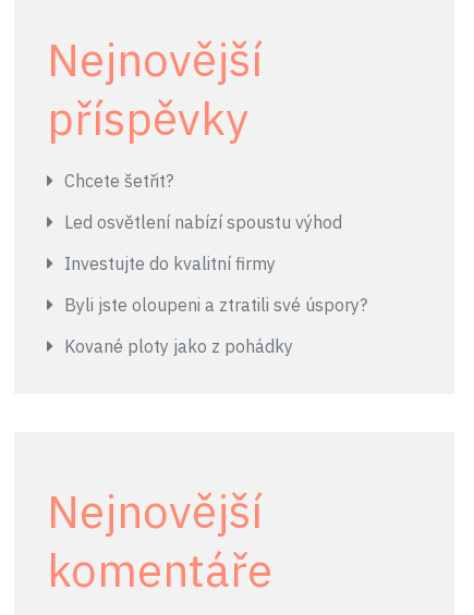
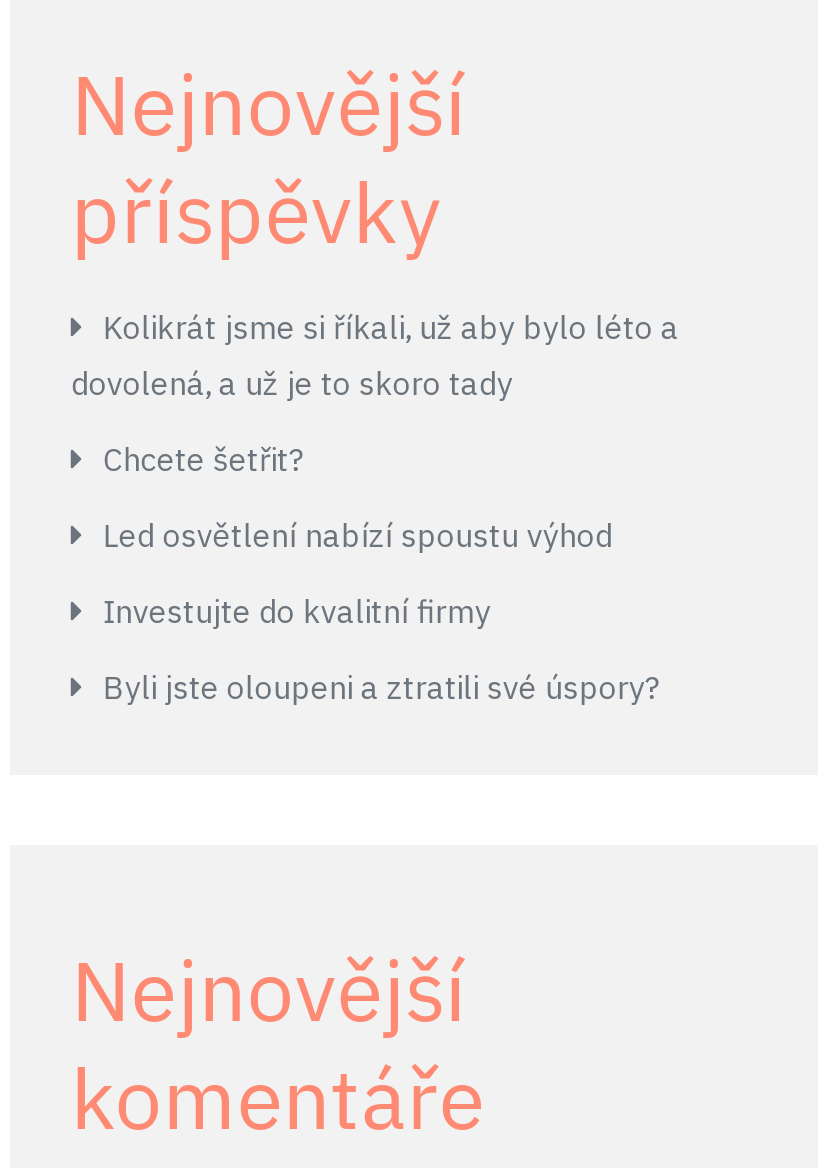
+ Kolikrát jsme si říkali, už aby bylo léto a
+ dovolená, a už je to skoro tady

moved down: Chcete šetřit? | Led osvětlení nabízí spoustu výhod | Investujte do kvalitní firmy | Byli jste oloupeni a ztratili své úspory?

- Kované ploty jako z pohádky
